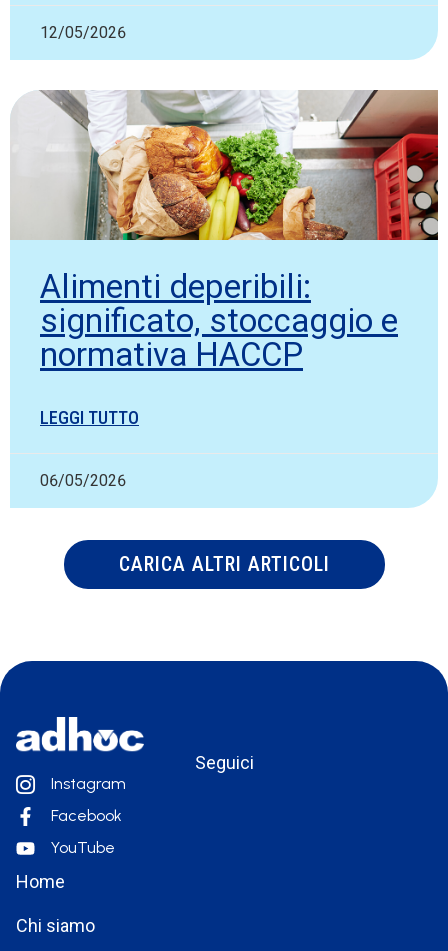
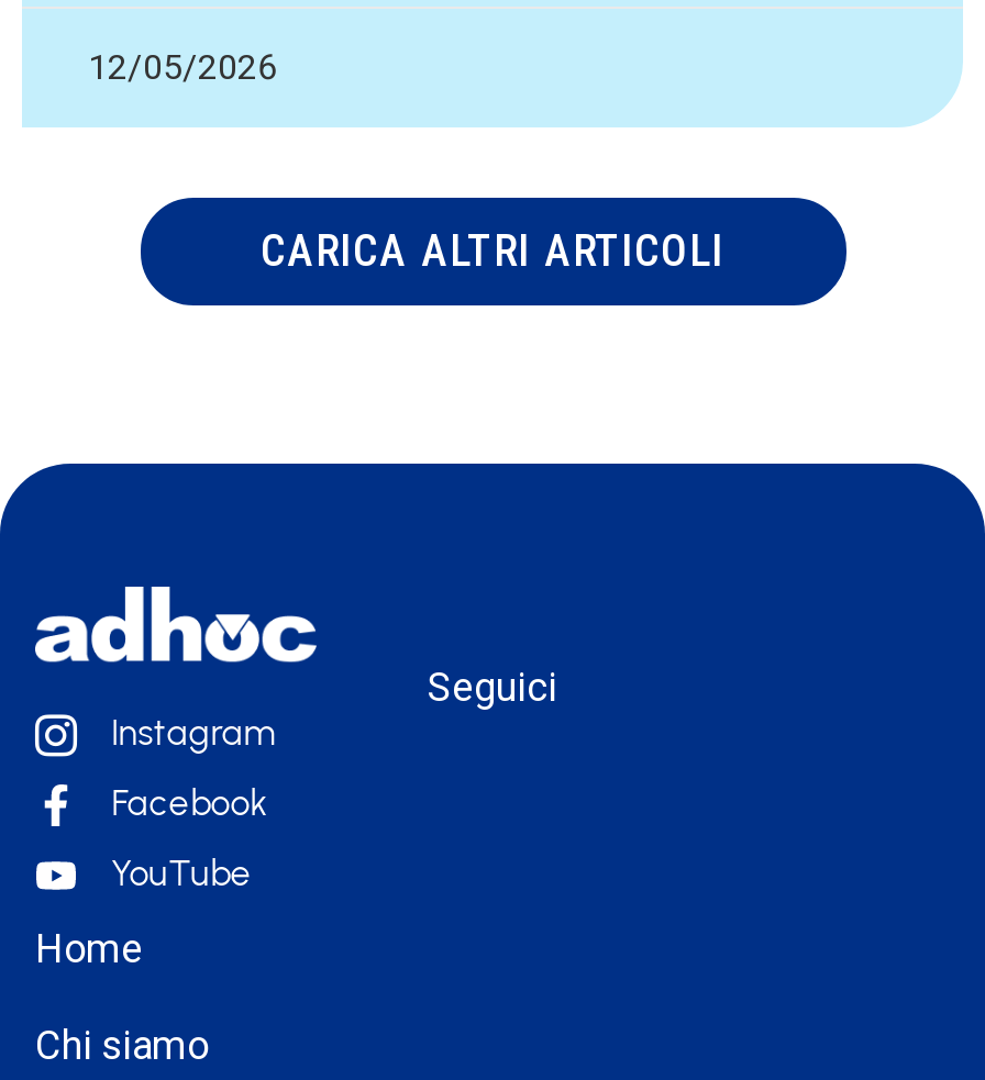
- [image]
- Alimenti deperibili:
- significato, stoccaggio e
- normativa HACCP
- LEGGI TUTTO
- 06/05/2026
